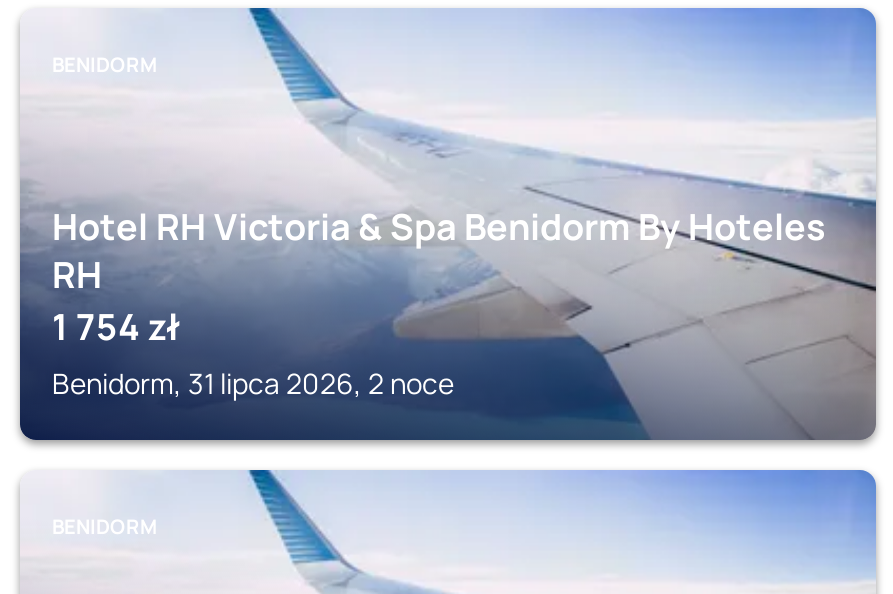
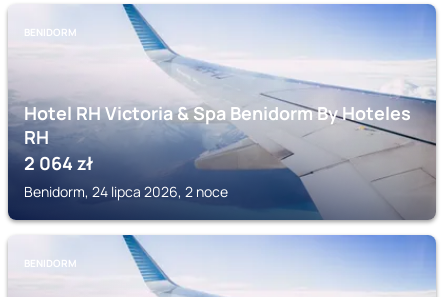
- 1 754 zł
+ 2 064 zł

- Benidorm, 31 lipca 2026, 2 noce
+ Benidorm, 24 lipca 2026, 2 noce
